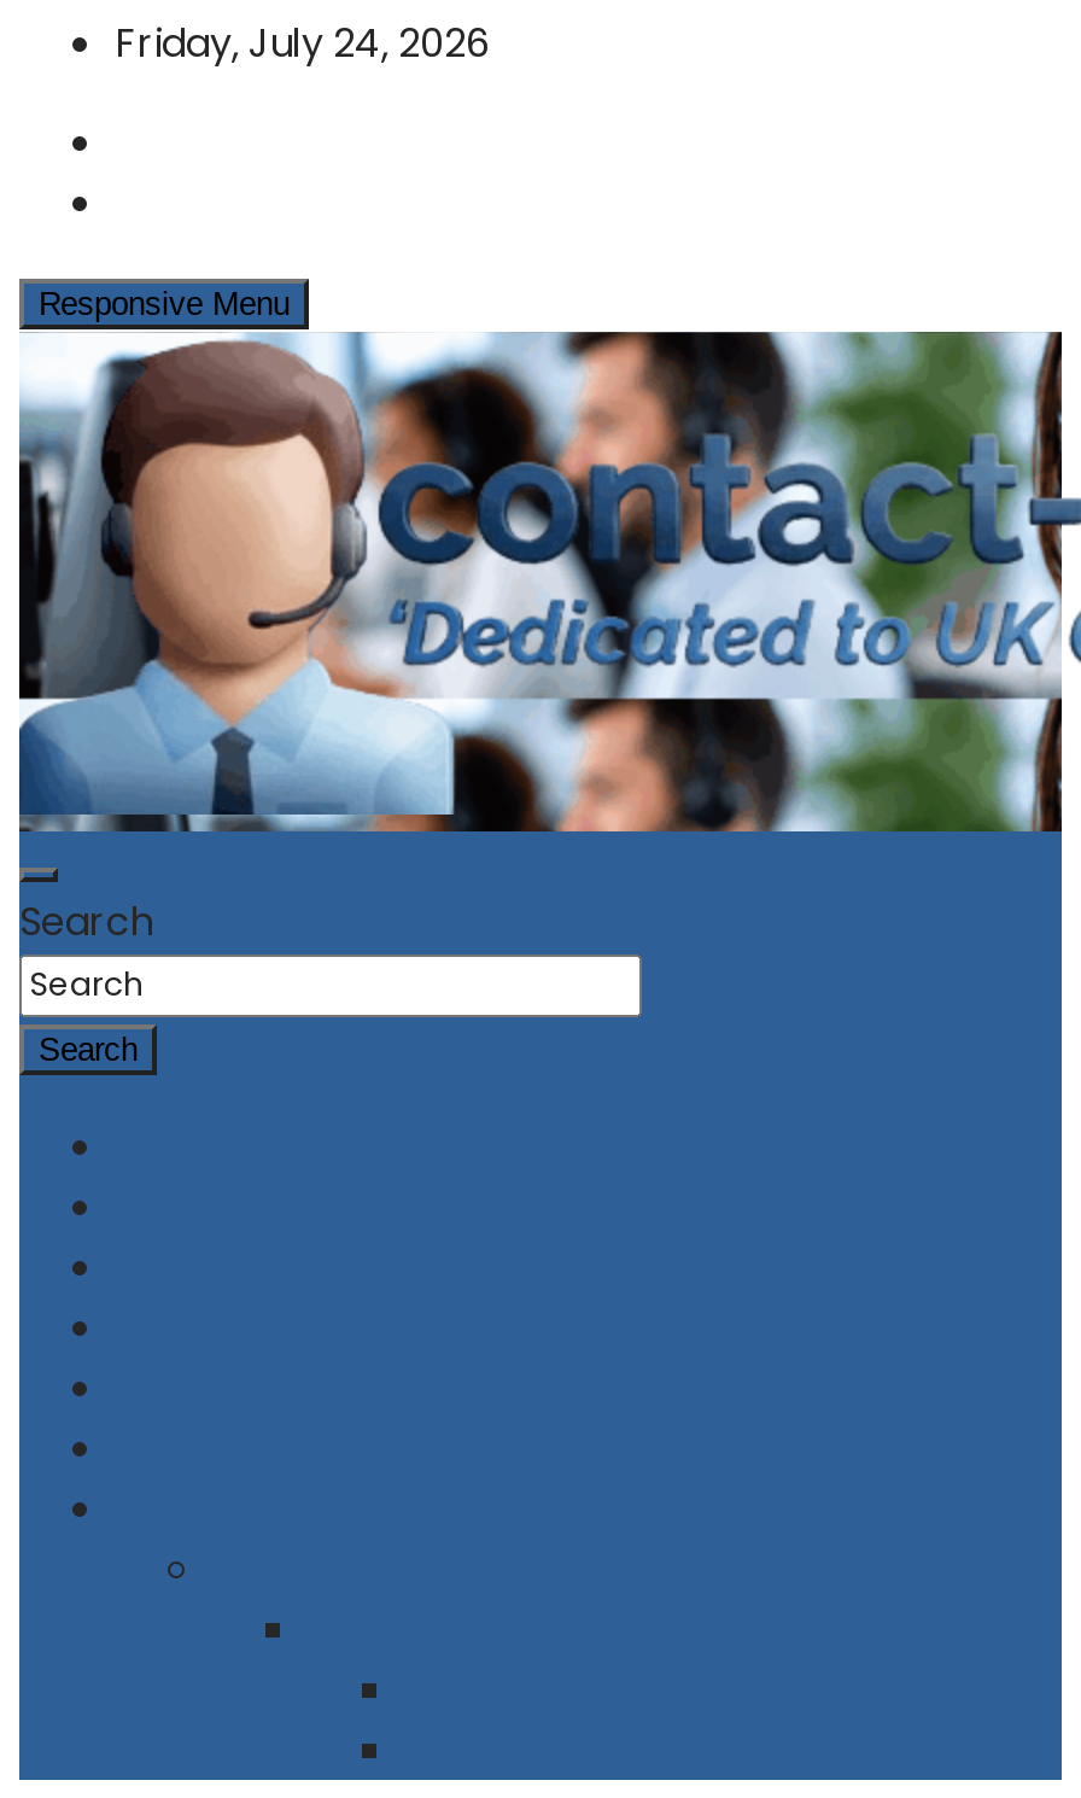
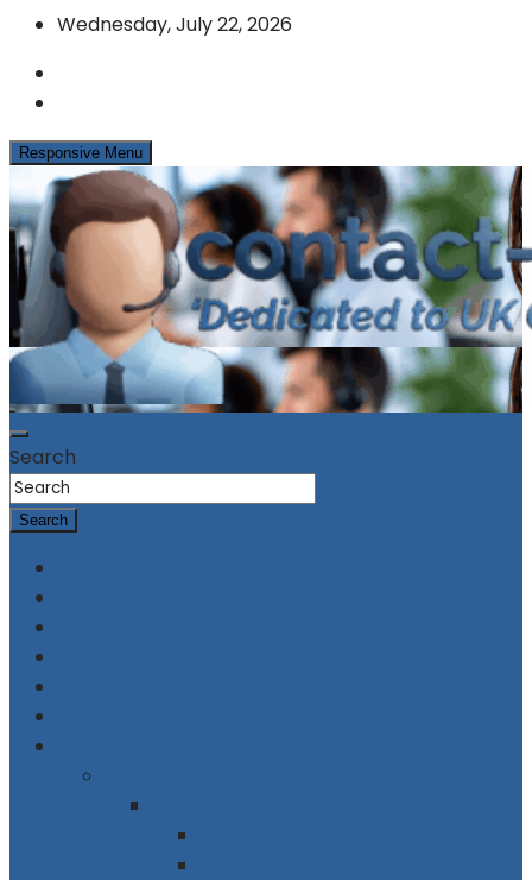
- Friday, July 24, 2026
+ Wednesday, July 22, 2026
